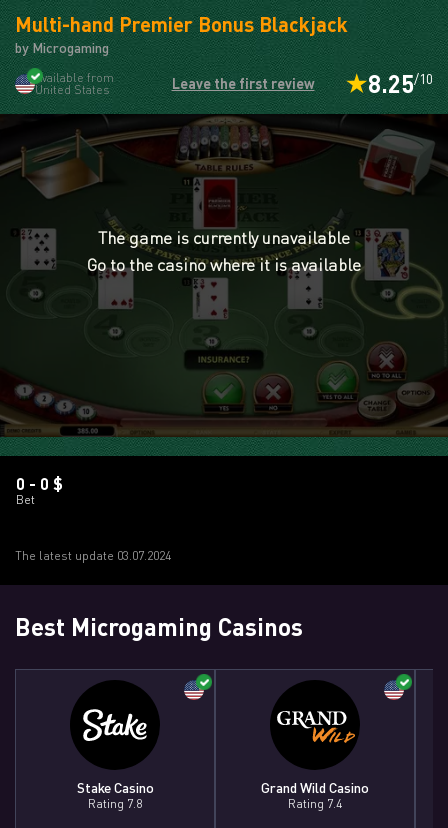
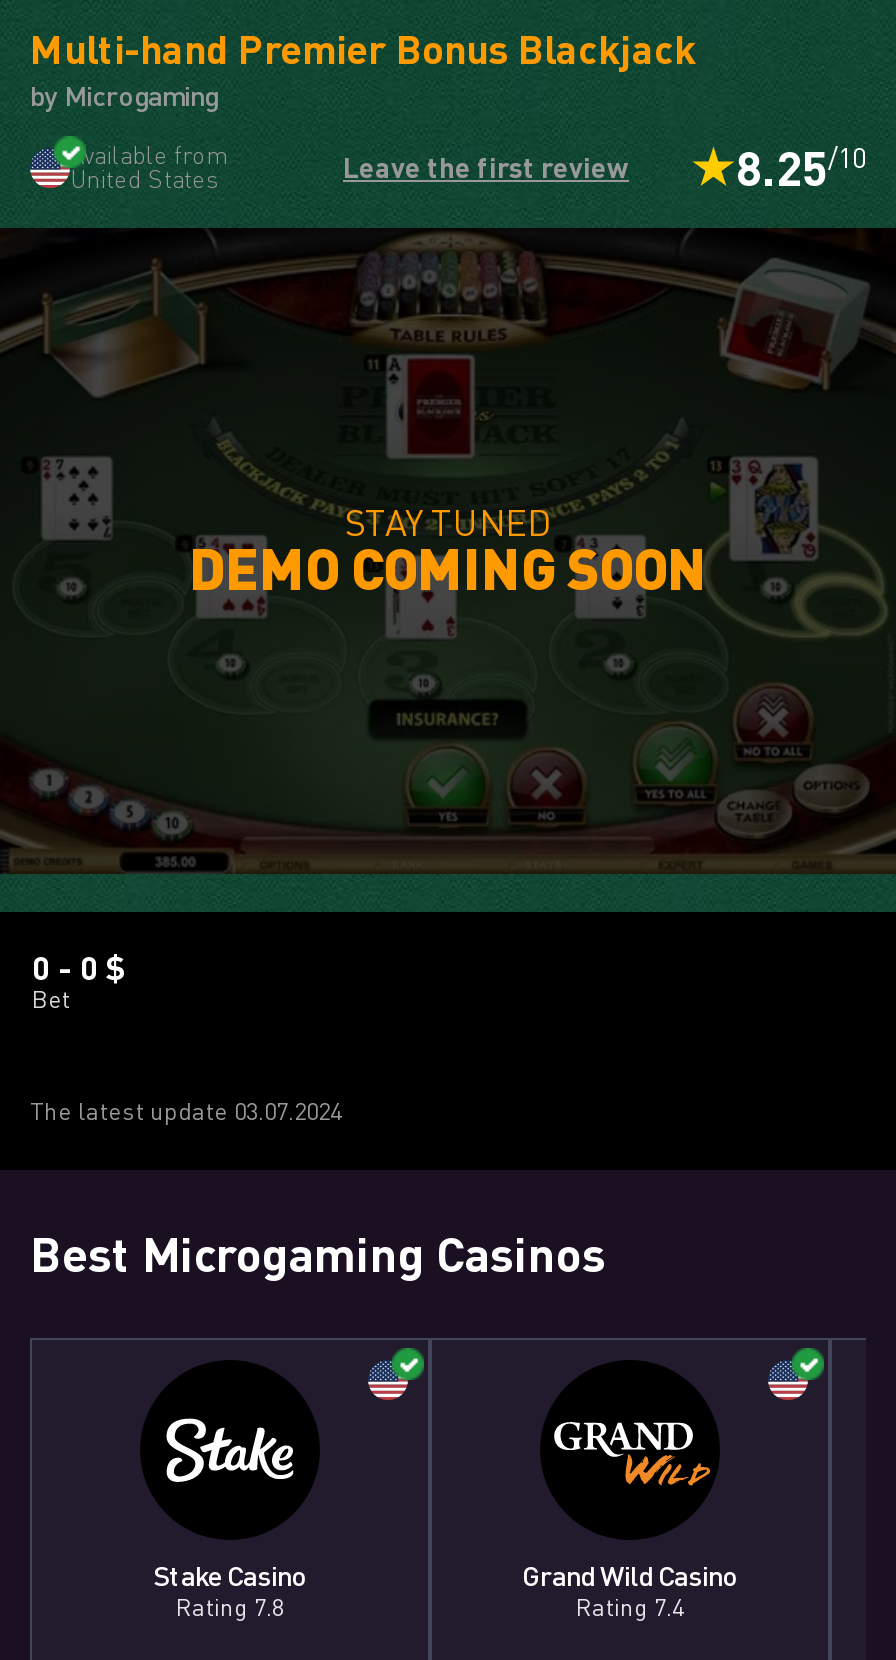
- The game is currently unavailable
- Go to the casino where it is available
+ STAY TUNED
+ DEMO COMING SOON
